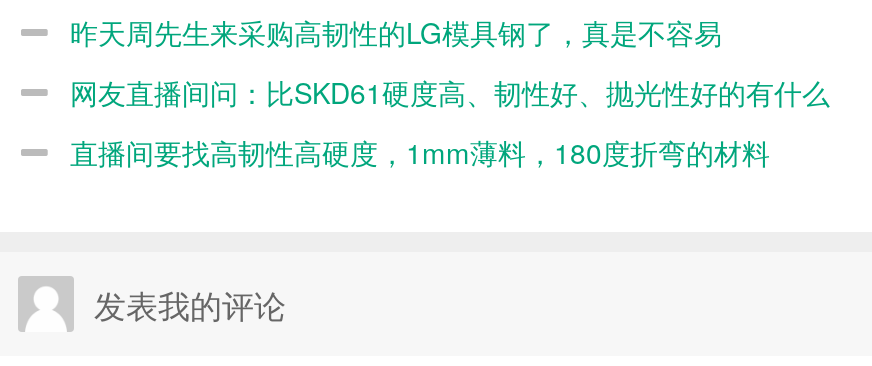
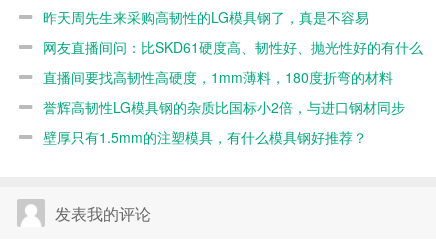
+ 誉辉高韧性LG模具钢的杂质比国标小2倍，与进口钢材同步
+ 壁厚只有1.5mm的注塑模具，有什么模具钢好推荐？
